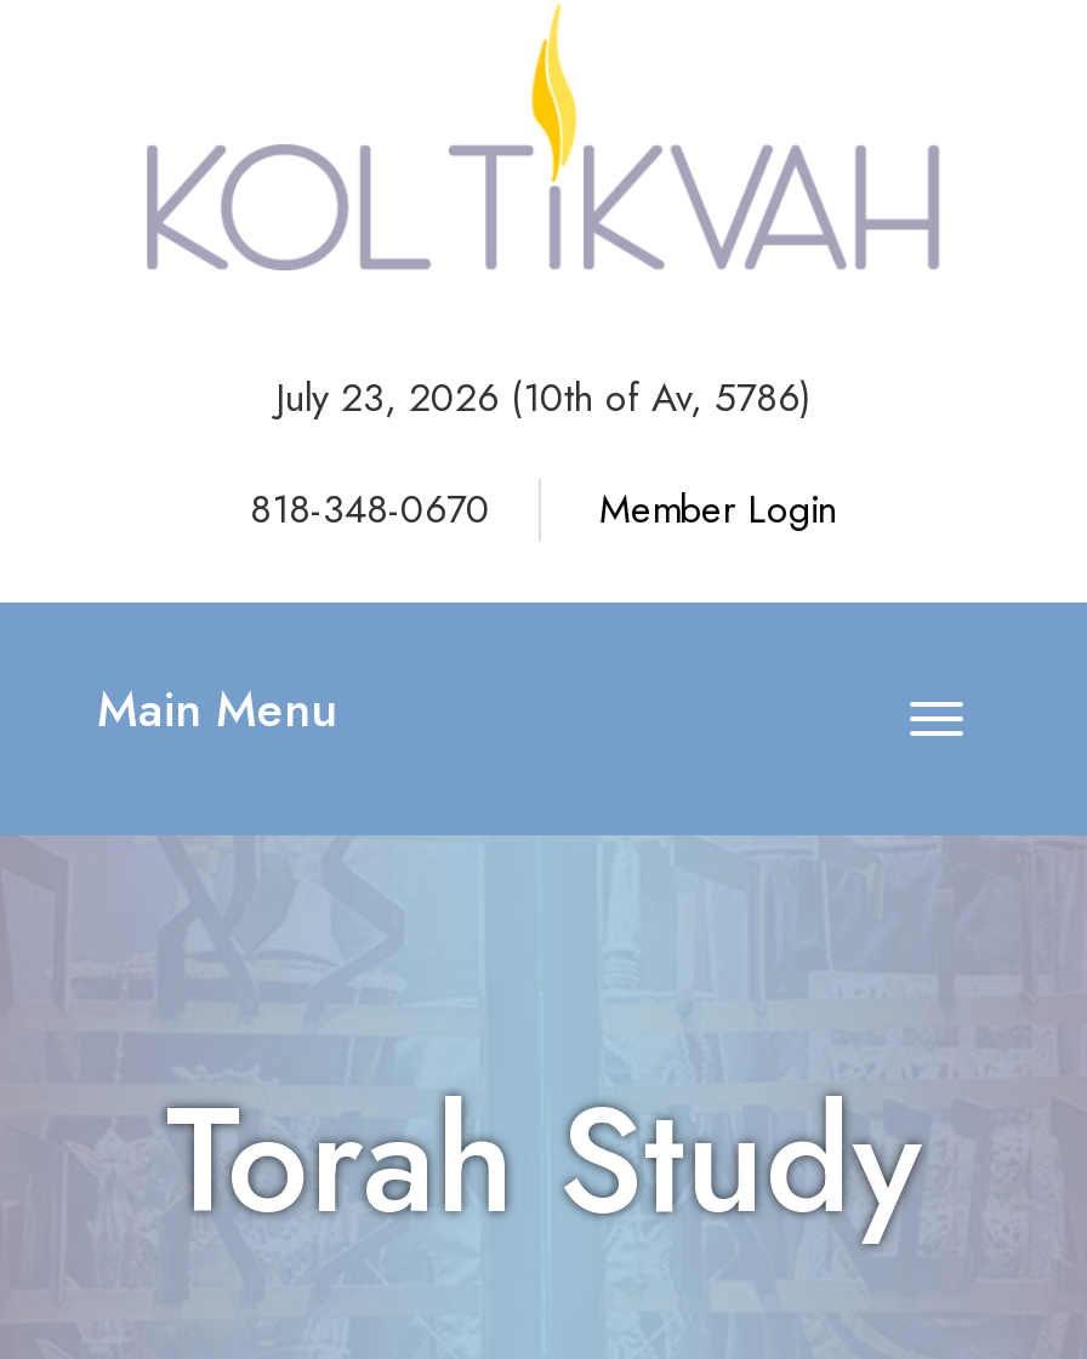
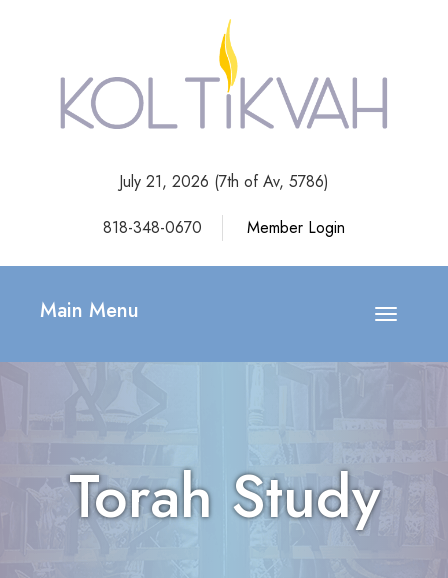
- July 23, 2026 (10th of Av, 5786)
+ July 21, 2026 (7th of Av, 5786)
